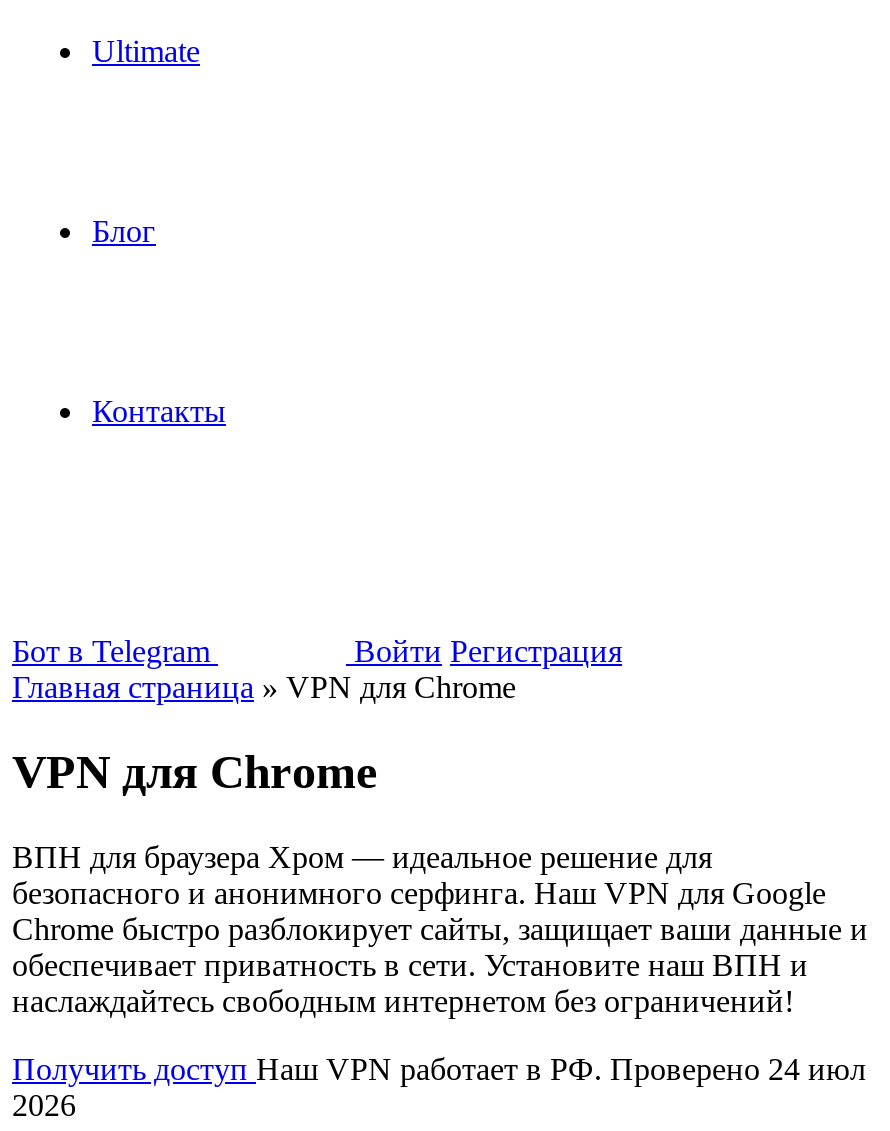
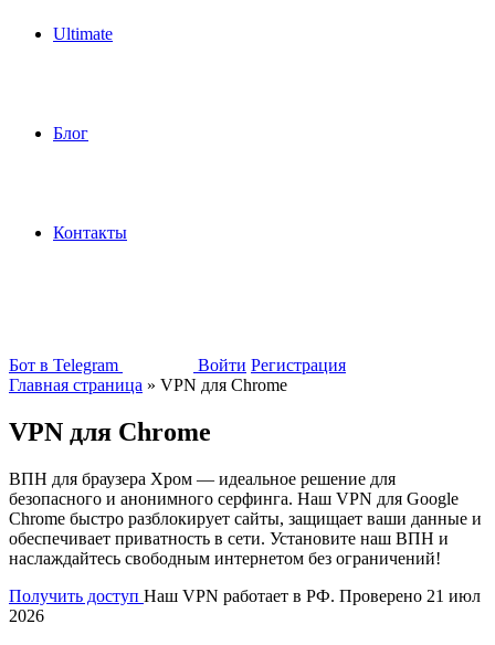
- Получить доступ Наш VPN работает в РФ. Проверено 24 июл
+ Получить доступ Наш VPN работает в РФ. Проверено 21 июл
